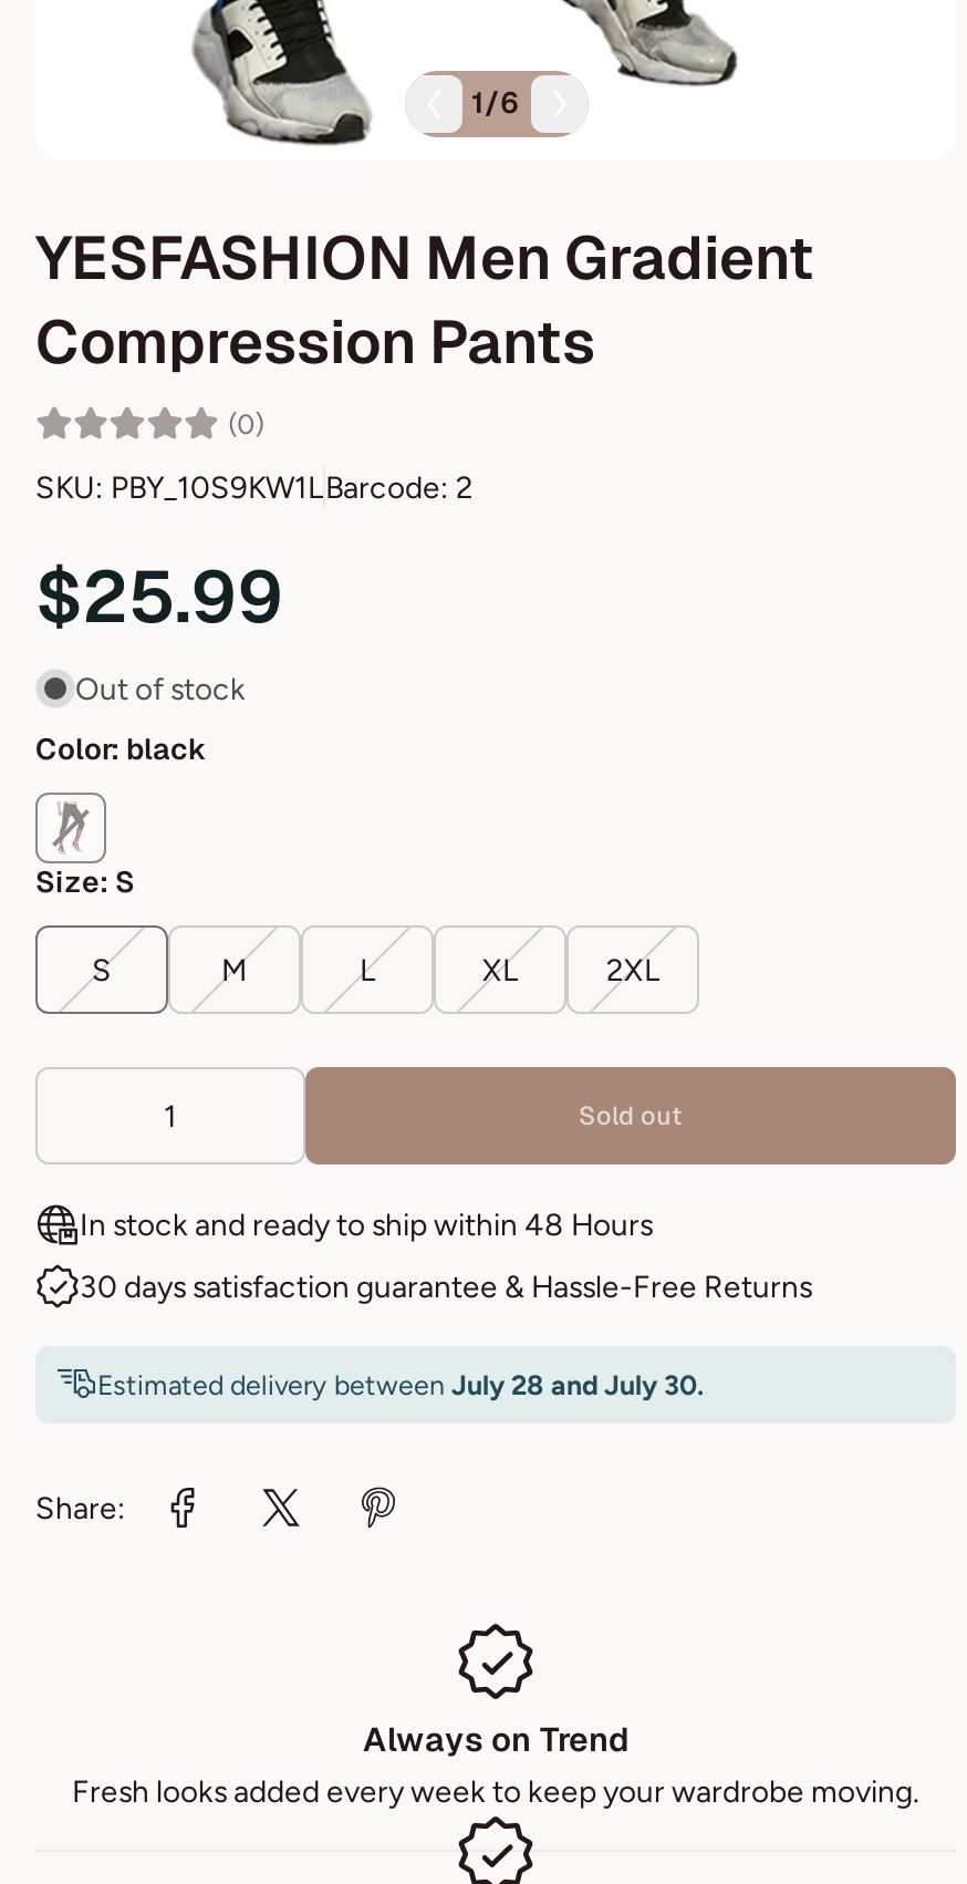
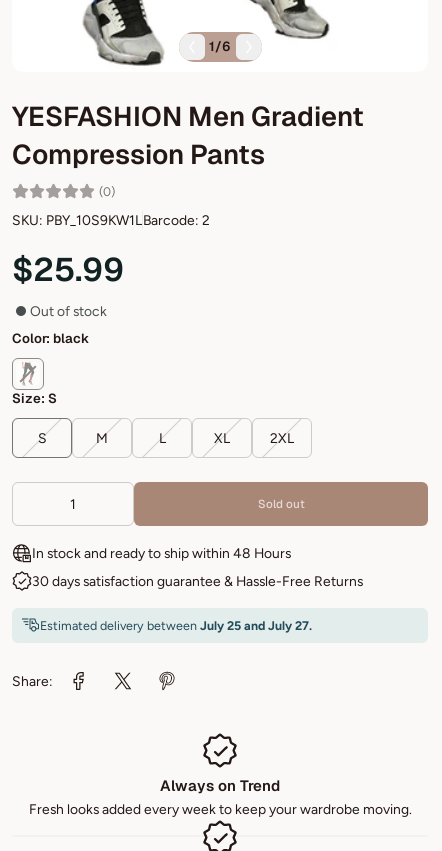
- Estimated delivery between July 28 and July 30.
+ Estimated delivery between July 25 and July 27.
